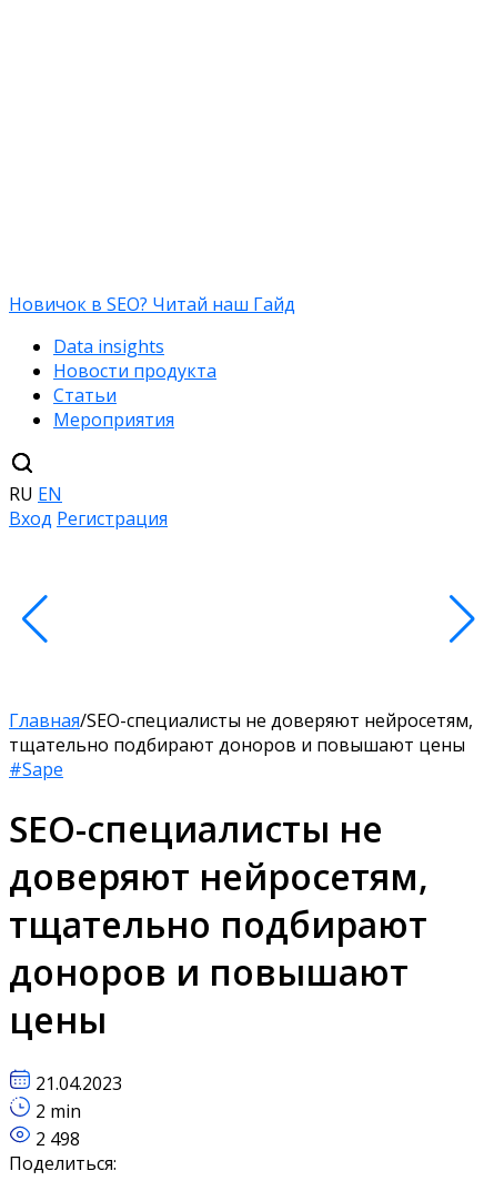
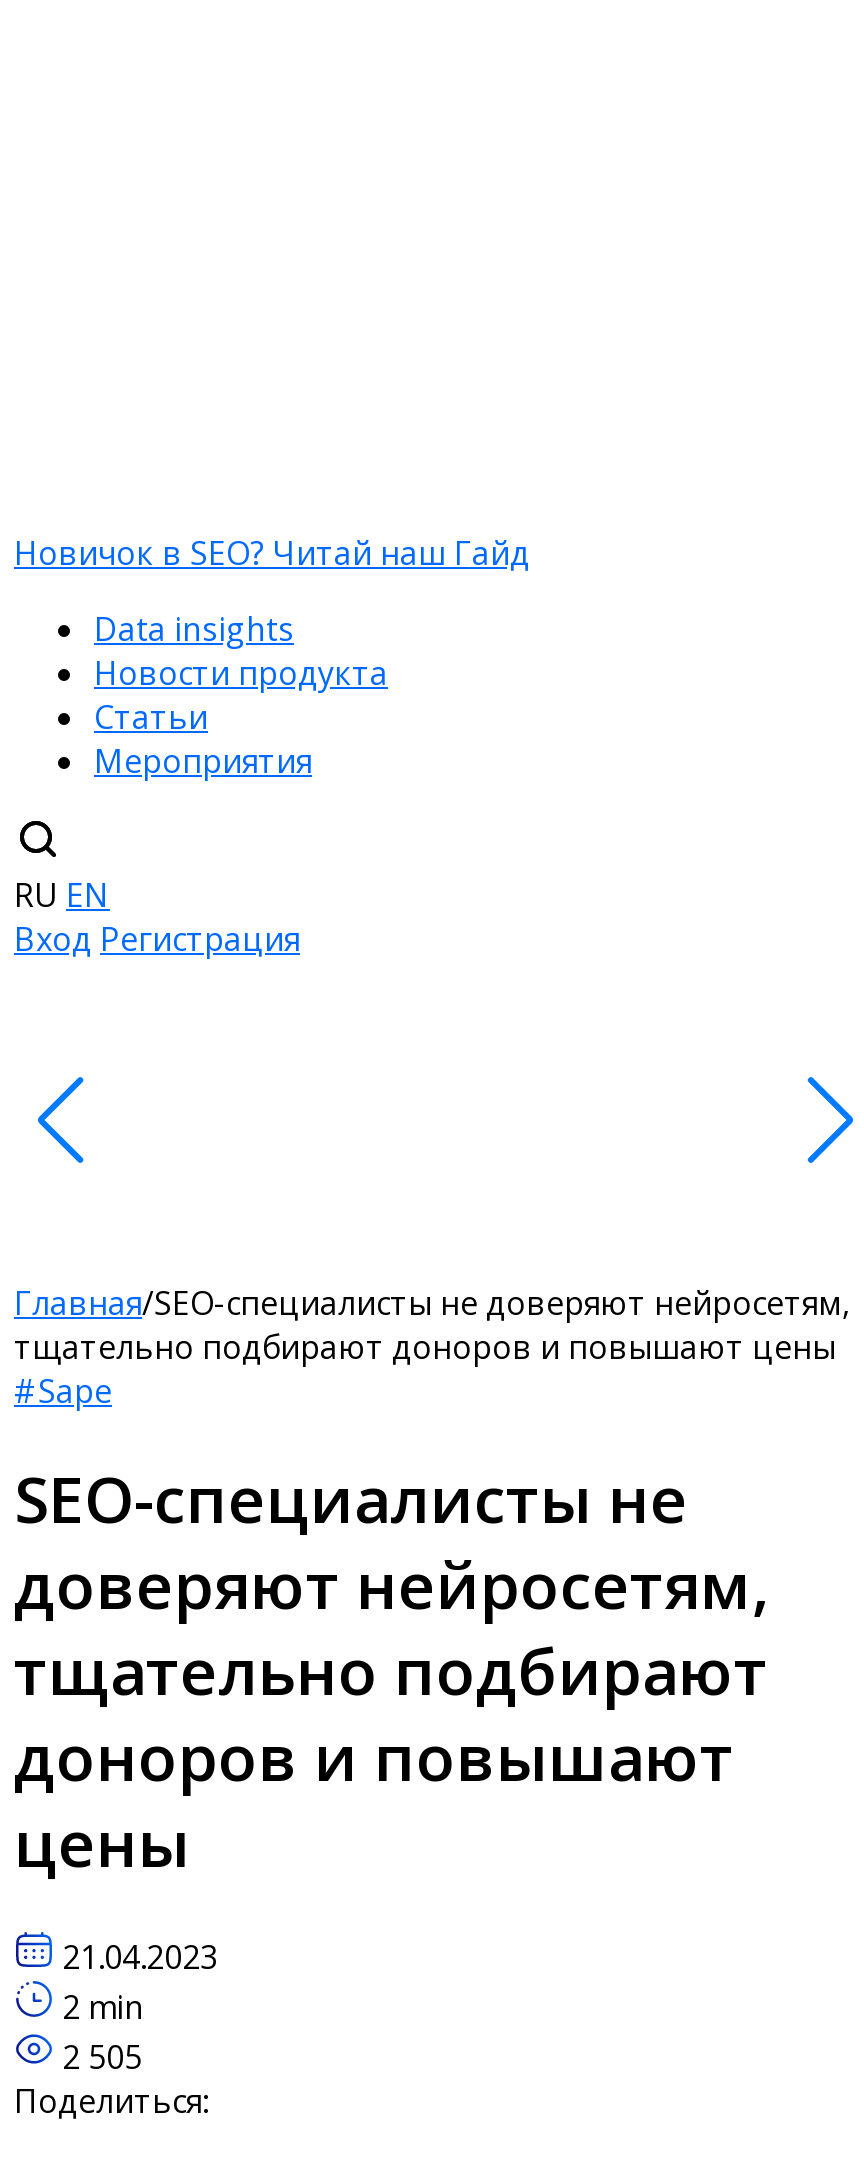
- 2 498
+ 2 505
